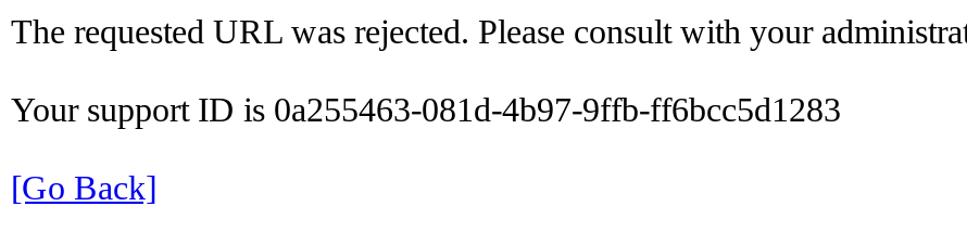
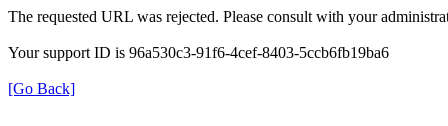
- Your support ID is 0a255463-081d-4b97-9ffb-ff6bcc5d1283
+ Your support ID is 96a530c3-91f6-4cef-8403-5ccb6fb19ba6
